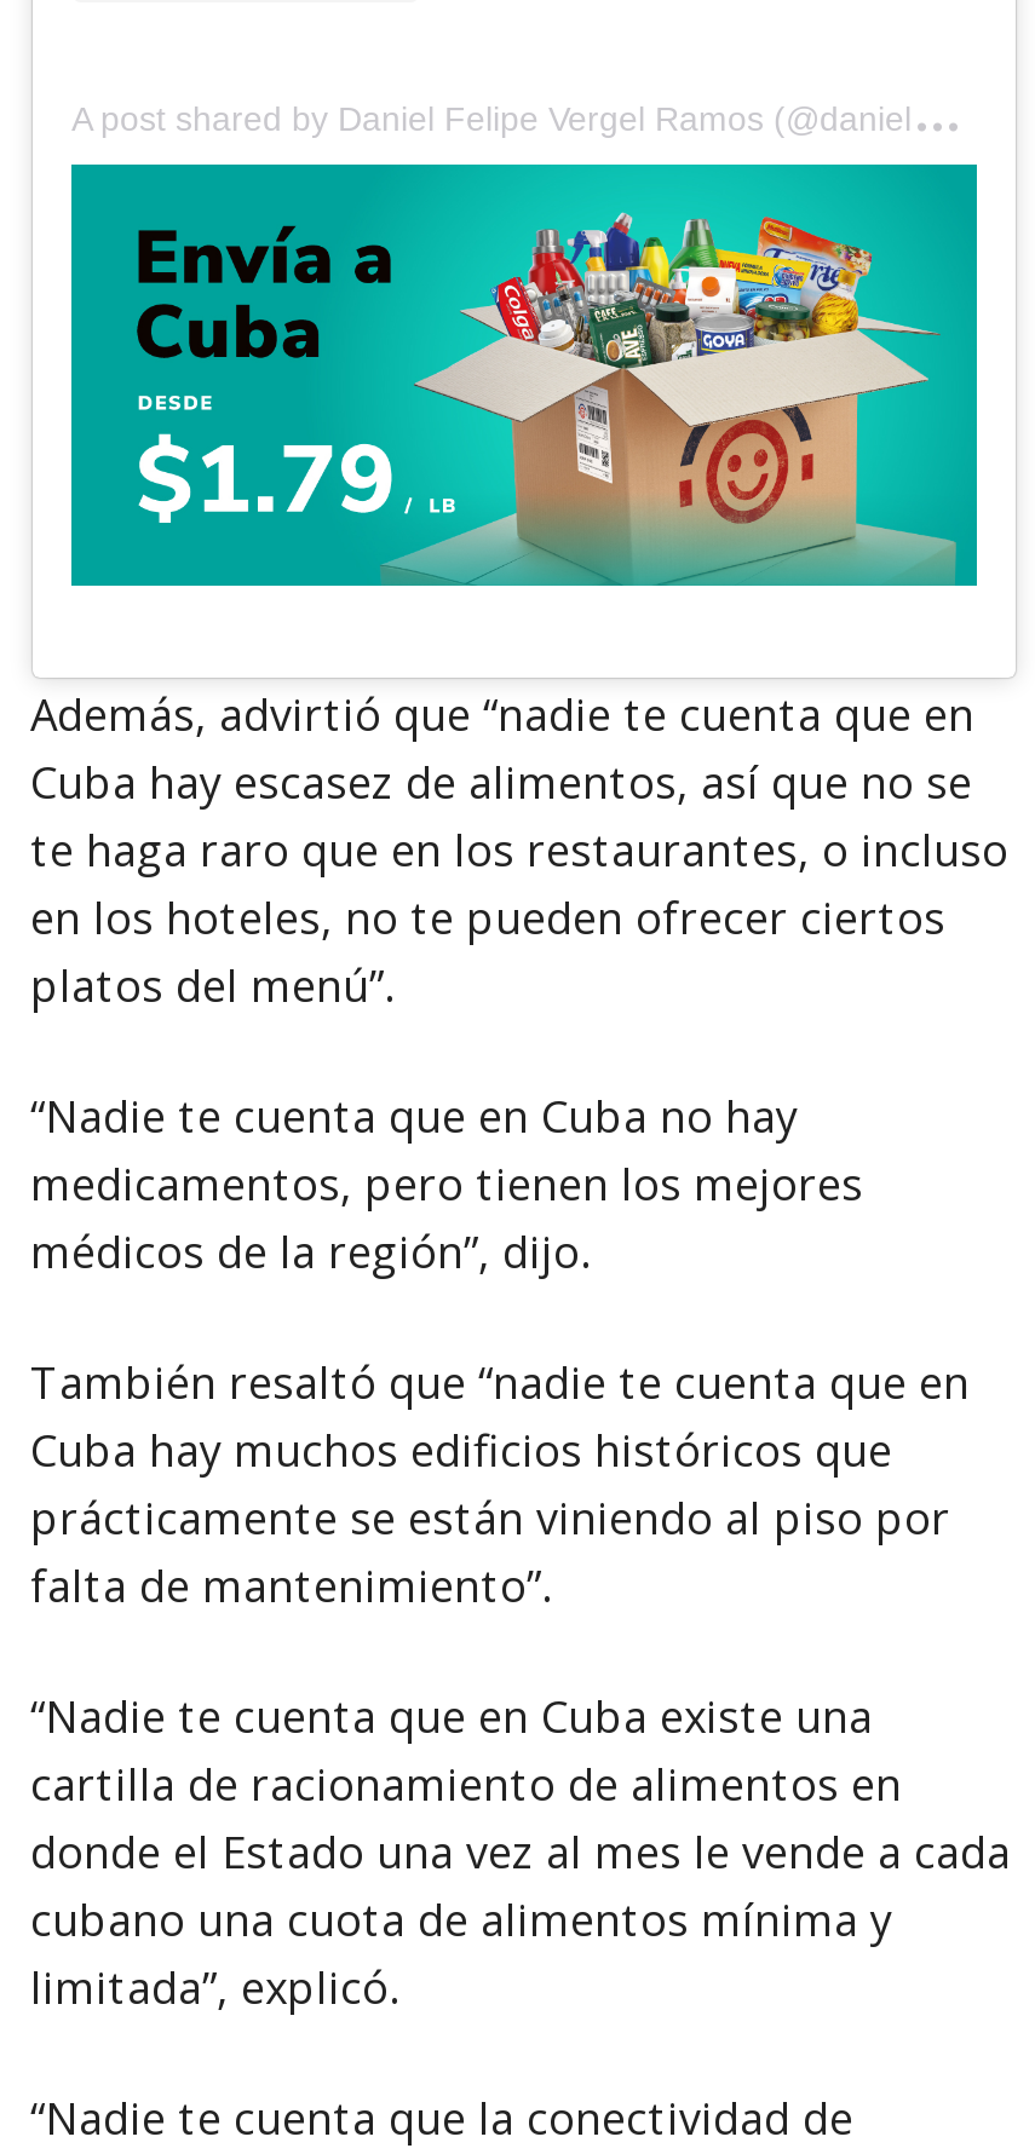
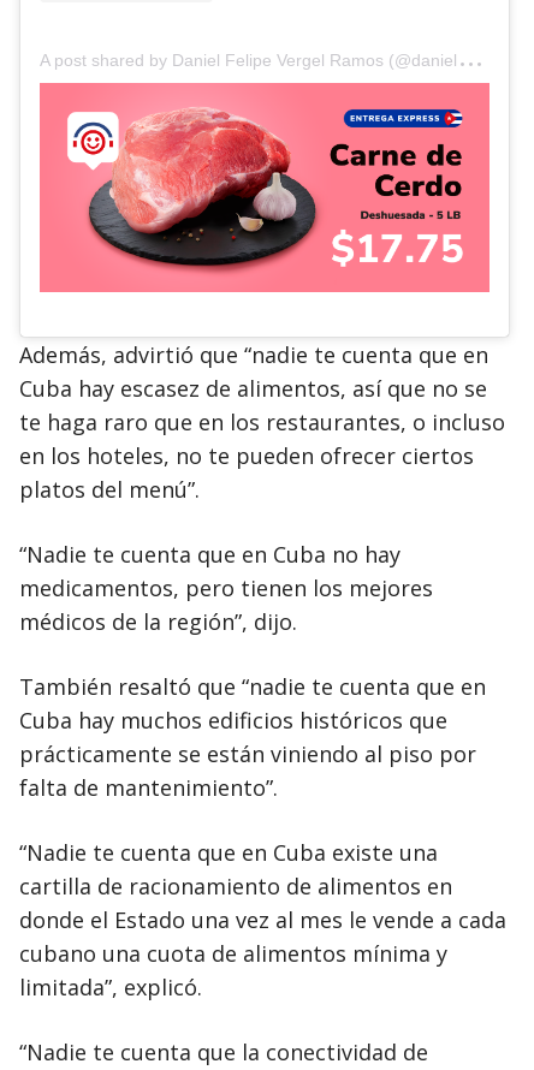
- [image]
+ [image]
